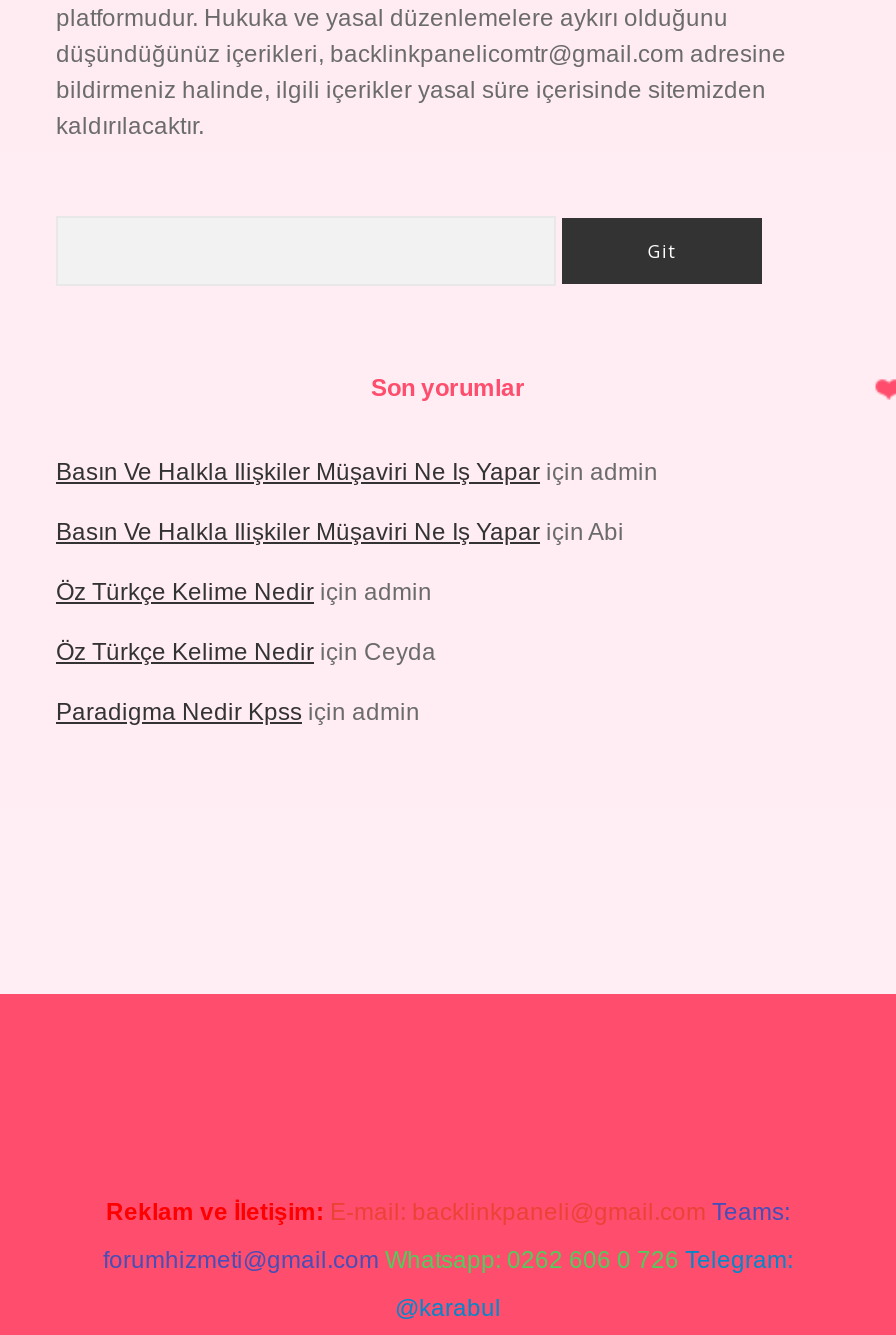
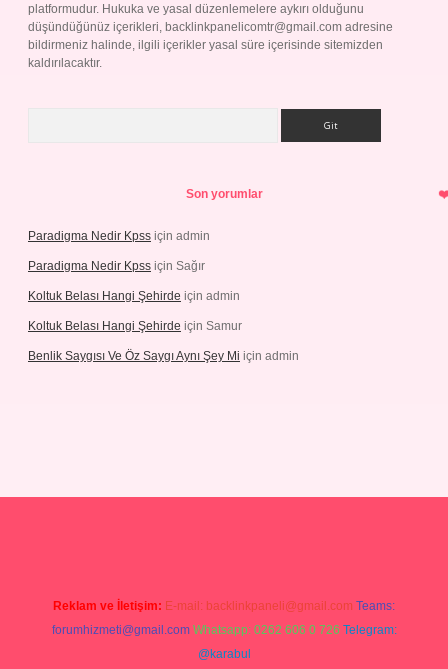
- Basın Ve Halkla Ilişkiler Müşaviri Ne Iş Yapar için admin
- Basın Ve Halkla Ilişkiler Müşaviri Ne Iş Yapar için Abi
- Öz Türkçe Kelime Nedir için admin
- Öz Türkçe Kelime Nedir için Ceyda

moved up: Paradigma Nedir Kpss için admin

+ Paradigma Nedir Kpss için Sağır
+ Koltuk Belası Hangi Şehirde için admin
+ Koltuk Belası Hangi Şehirde için Samur
+ Benlik Saygısı Ve Öz Saygı Aynı Şey Mi için admin
